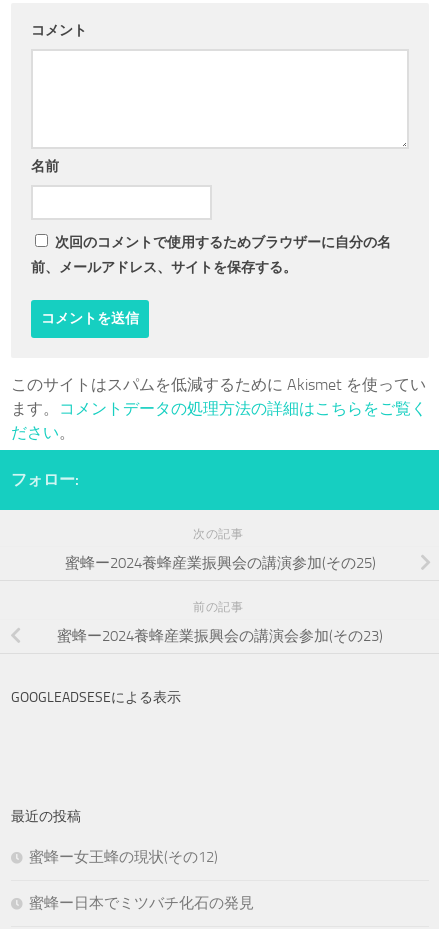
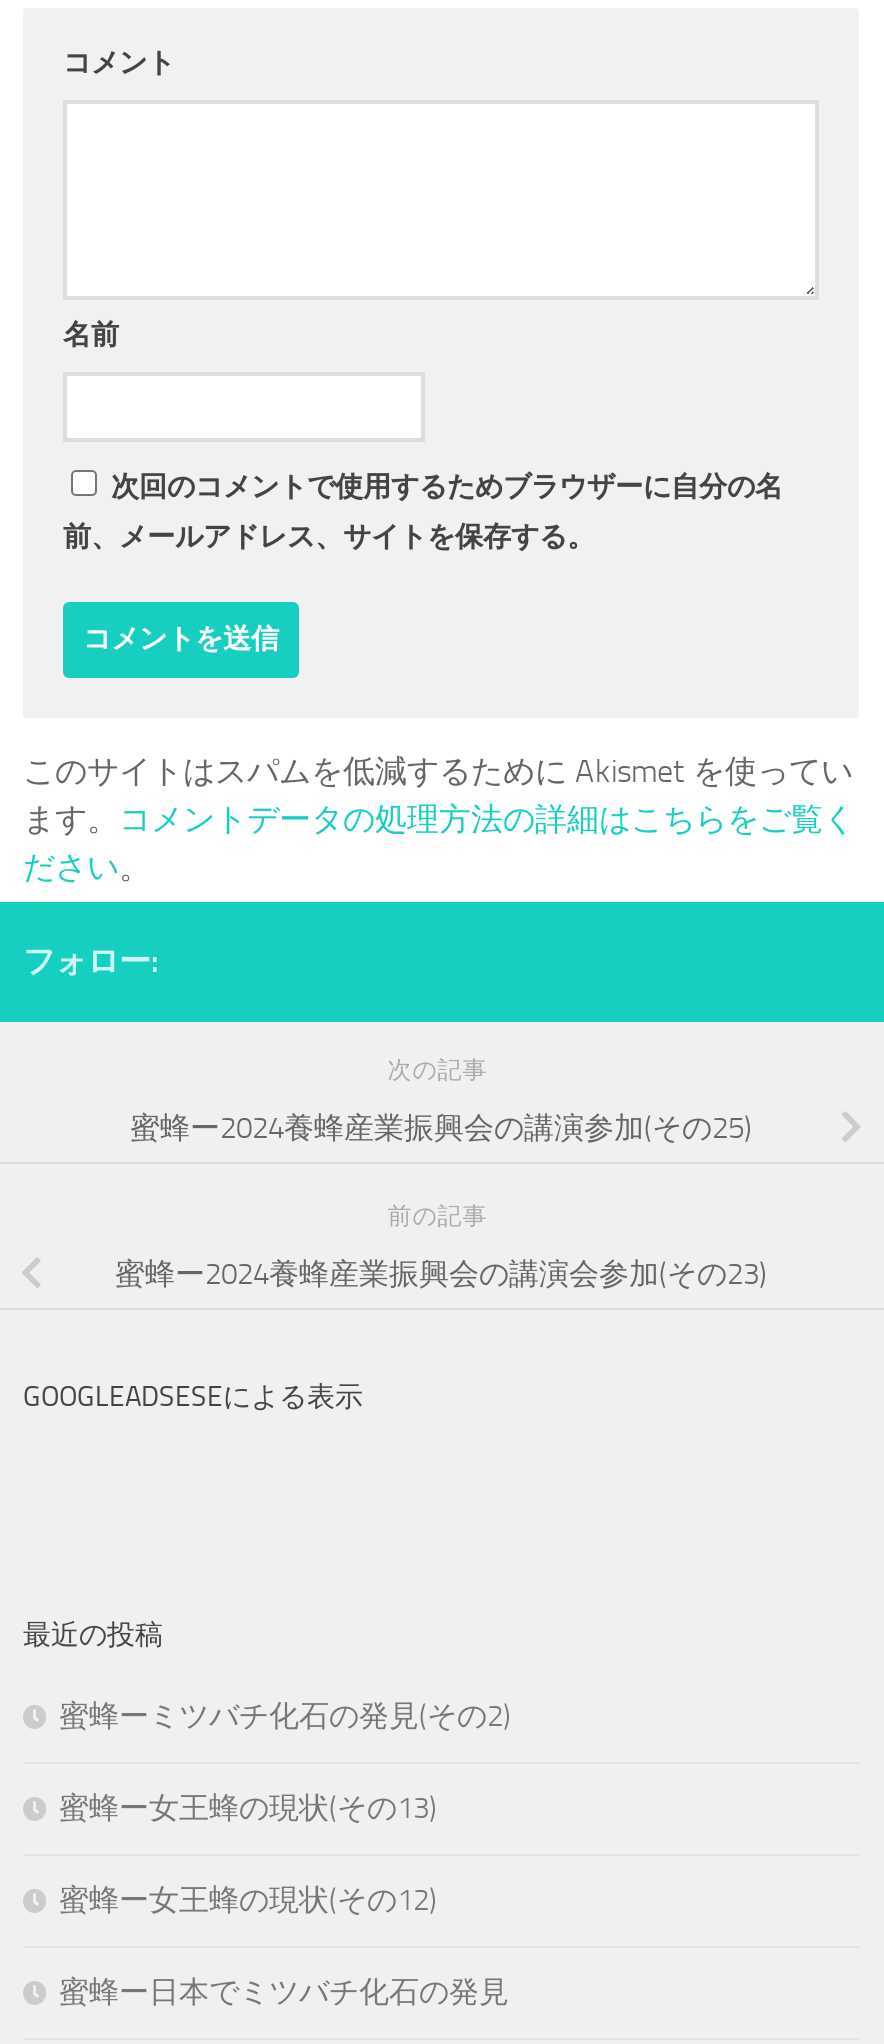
+ 蜜蜂ーミツバチ化石の発見(その2)
+ 蜜蜂ー女王蜂の現状(その13)
